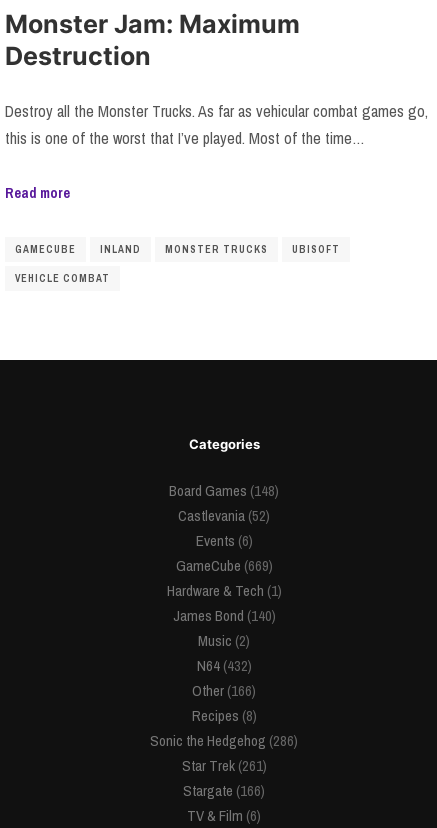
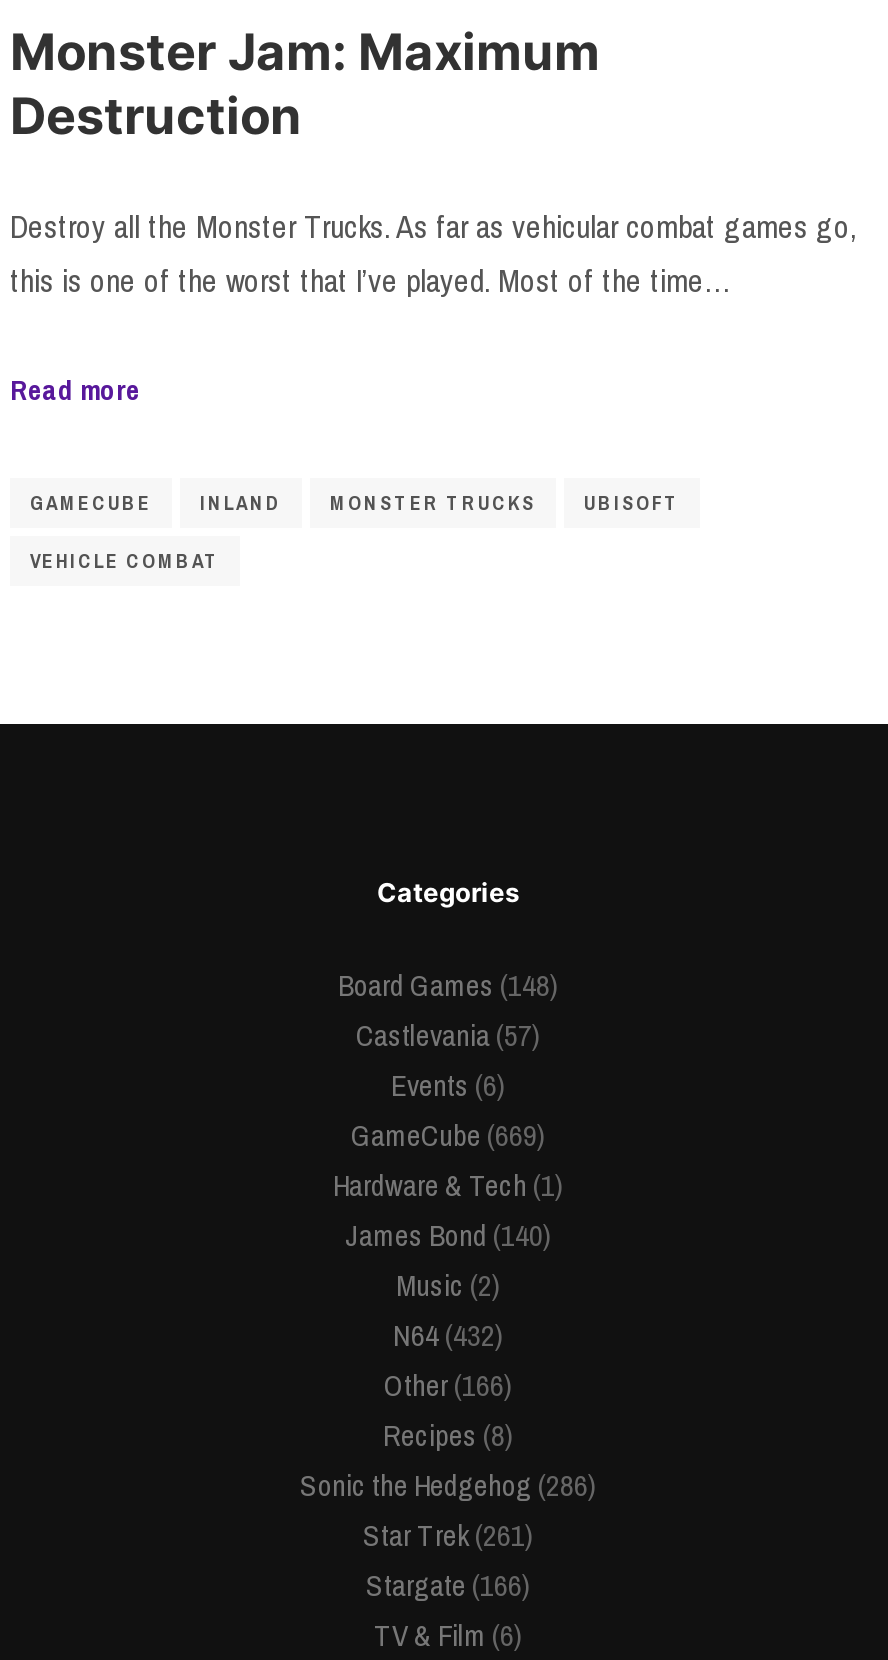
- Castlevania(52)
+ Castlevania(57)
